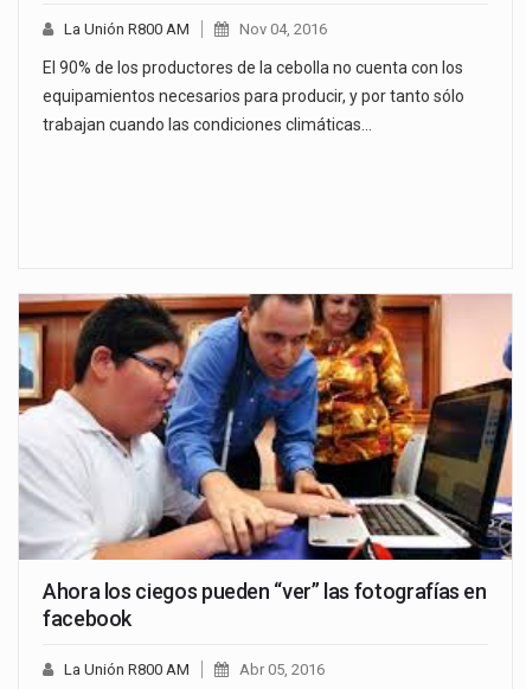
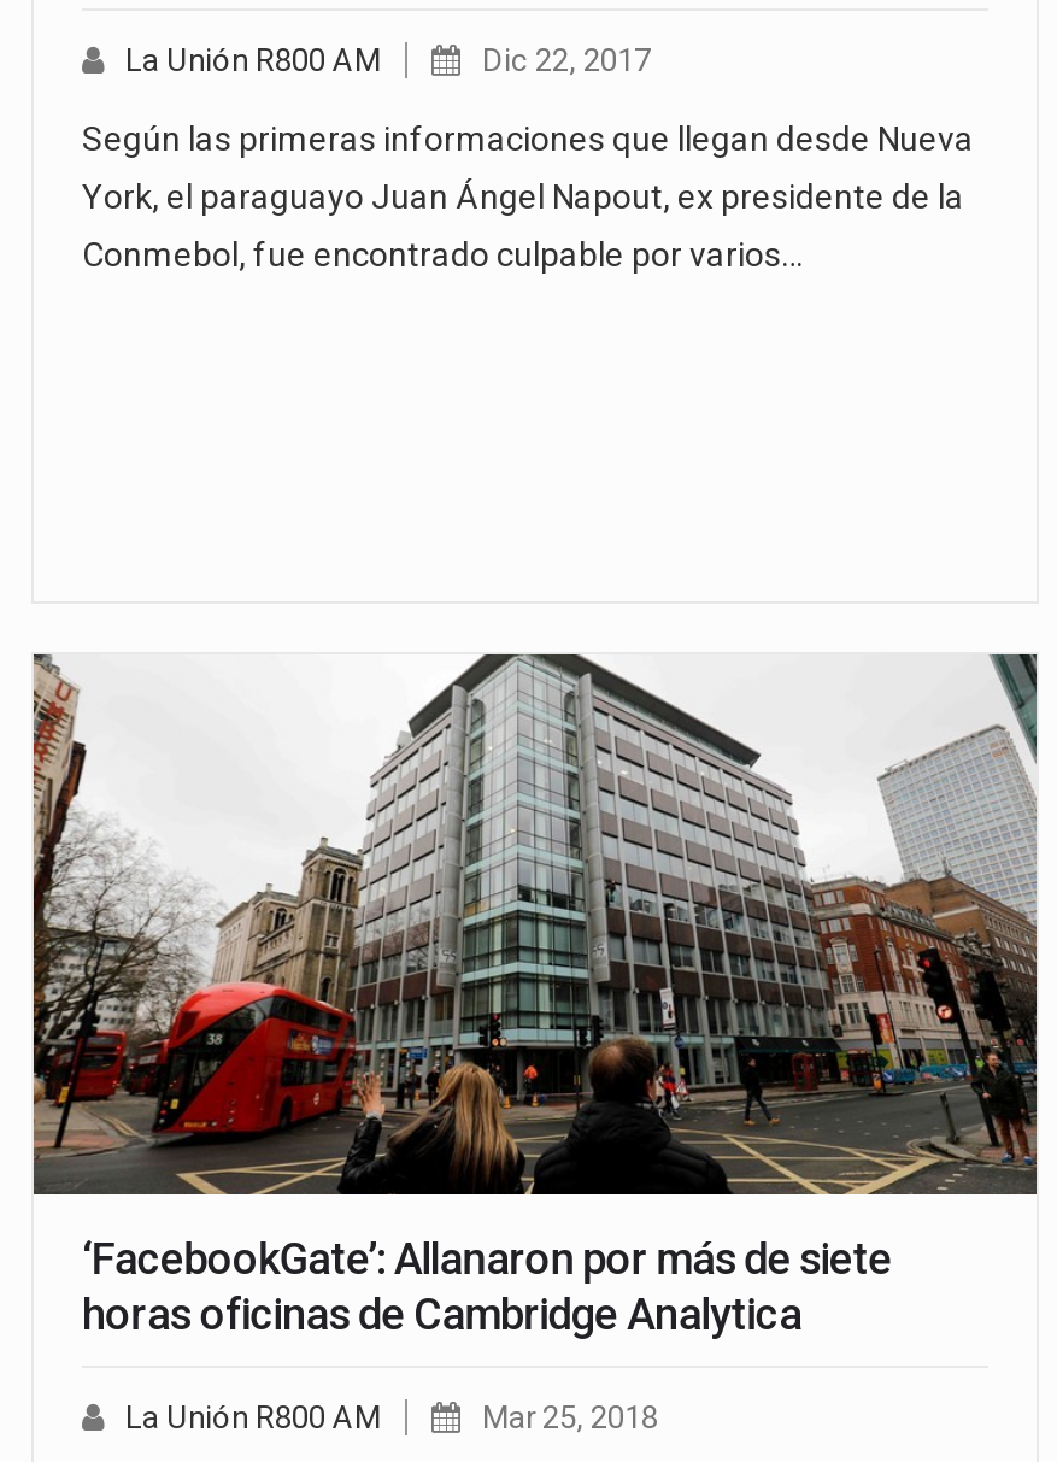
- Nov 04, 2016
+ Dic 22, 2017

- El 90% de los productores de la cebolla no cuenta con los
+ Según las primeras informaciones que llegan desde Nueva

- equipamientos necesarios para producir, y por tanto sólo
+ York, el paraguayo Juan Ángel Napout, ex presidente de la

- trabajan cuando las condiciones climáticas…
+ Conmebol, fue encontrado culpable por varios…

- [image]
- Ahora los ciegos pueden “ver” las fotografías en
- facebook
+ [image]
+ ‘FacebookGate’: Allanaron por más de siete
+ horas oficinas de Cambridge Analytica

- Abr 05, 2016
+ Mar 25, 2018
